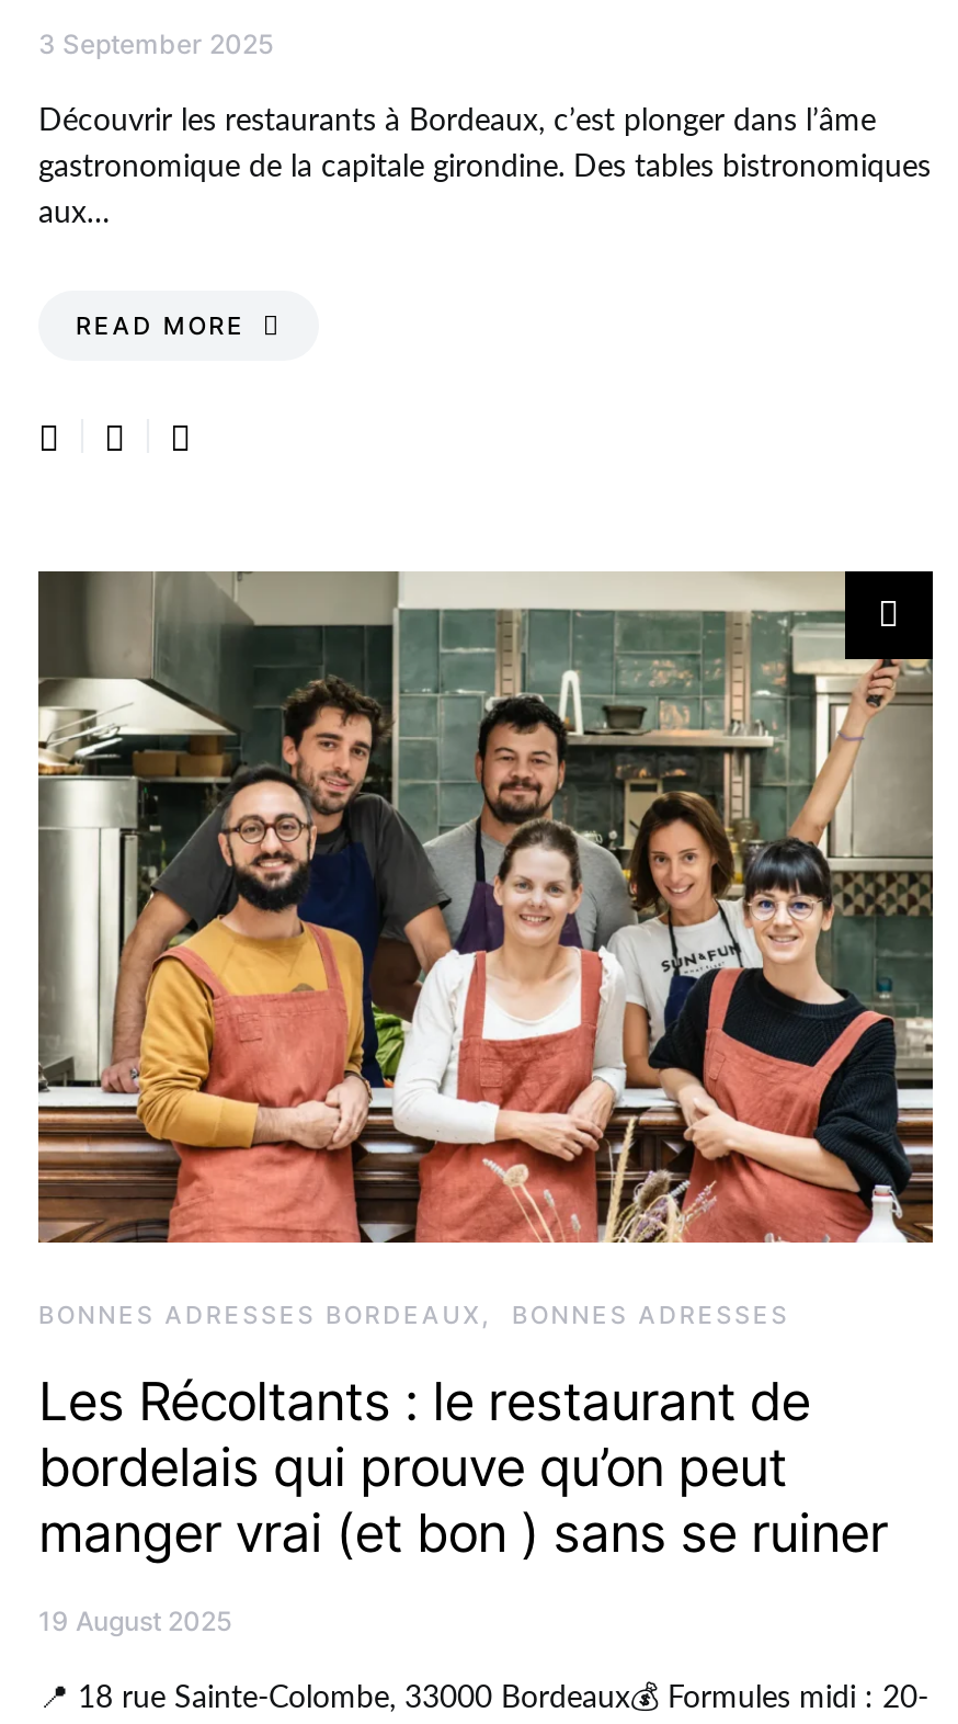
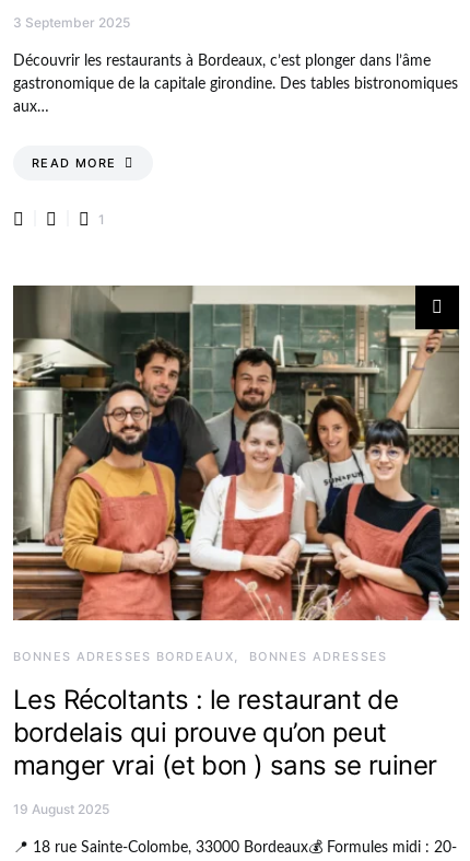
+ 1
